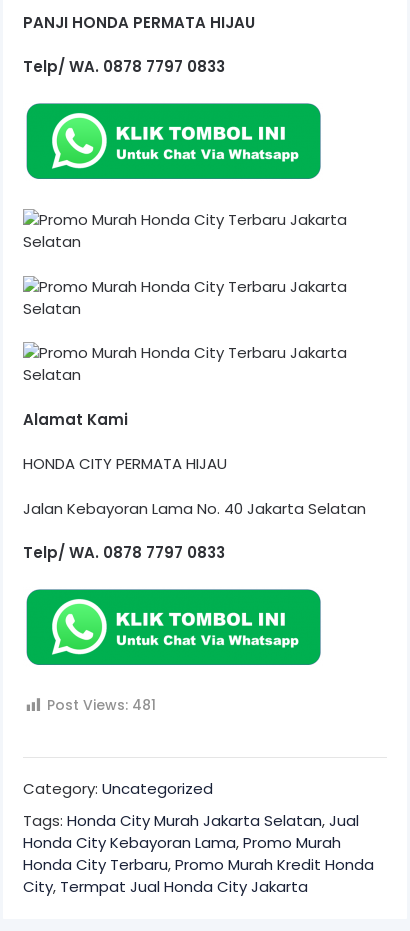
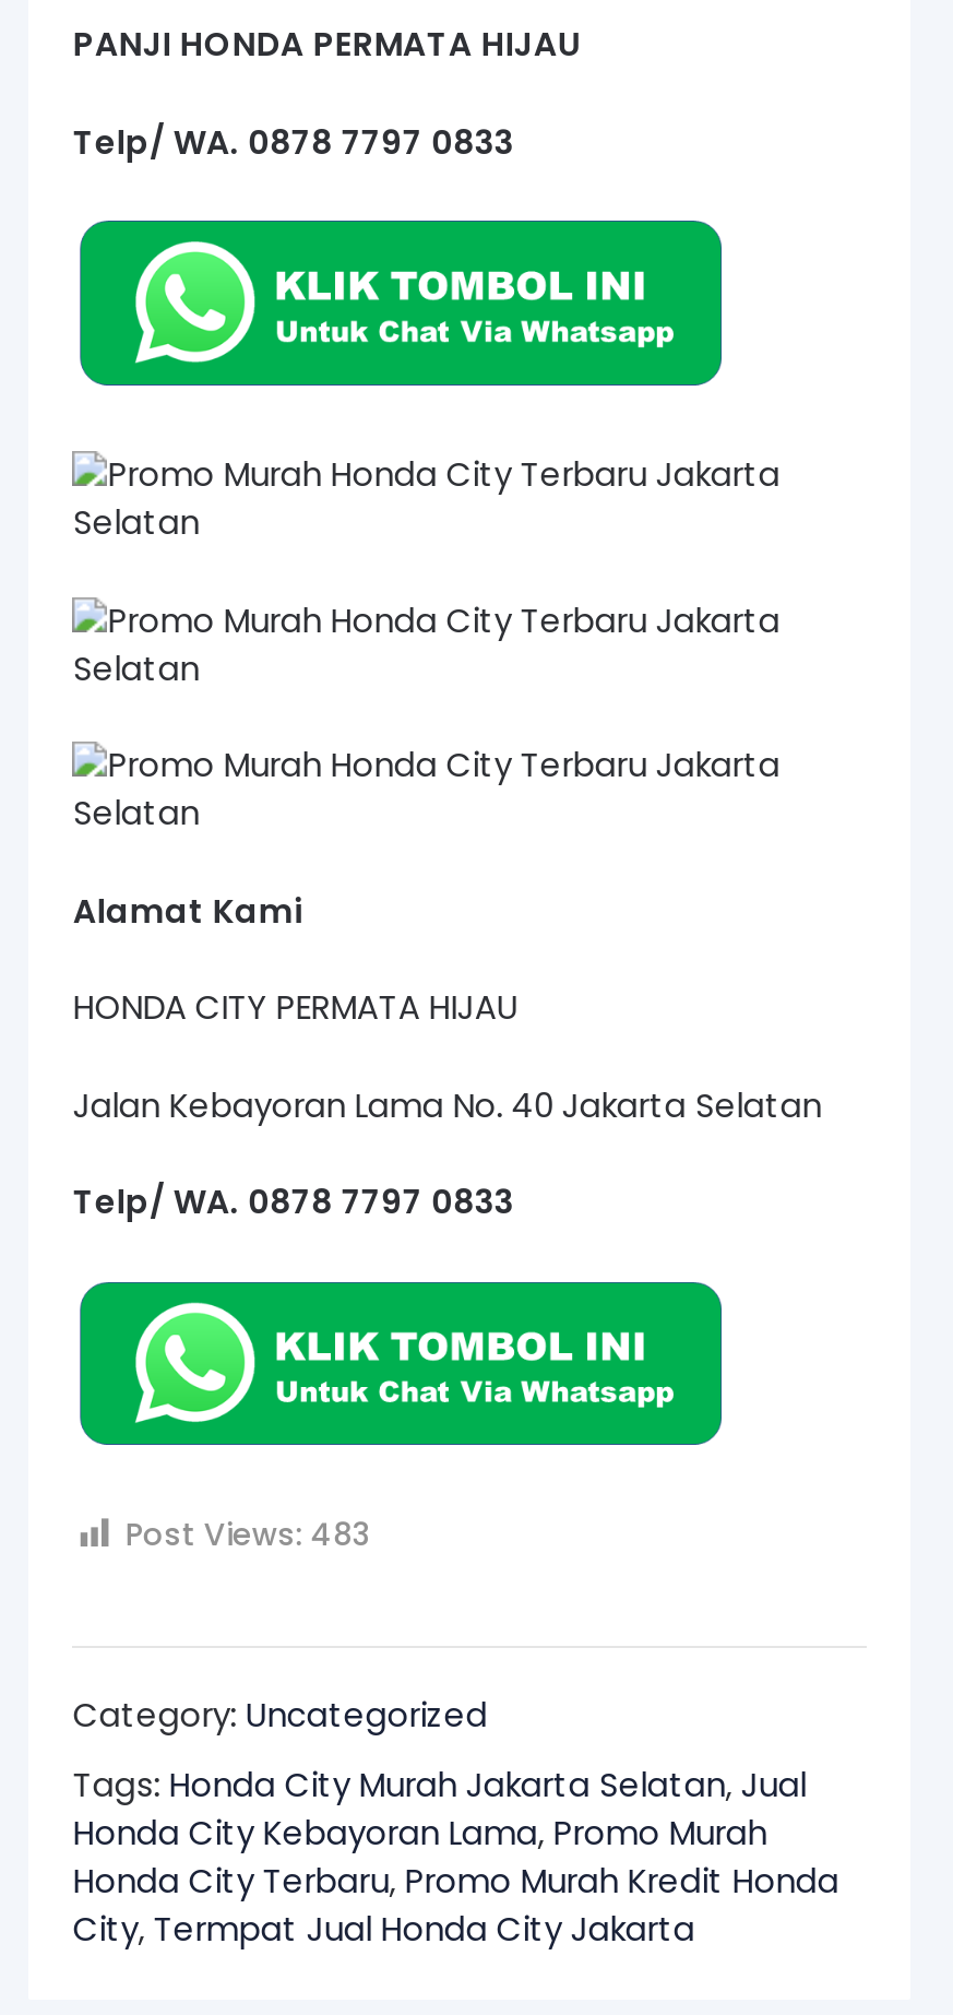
- Post Views: 481
+ Post Views: 483
